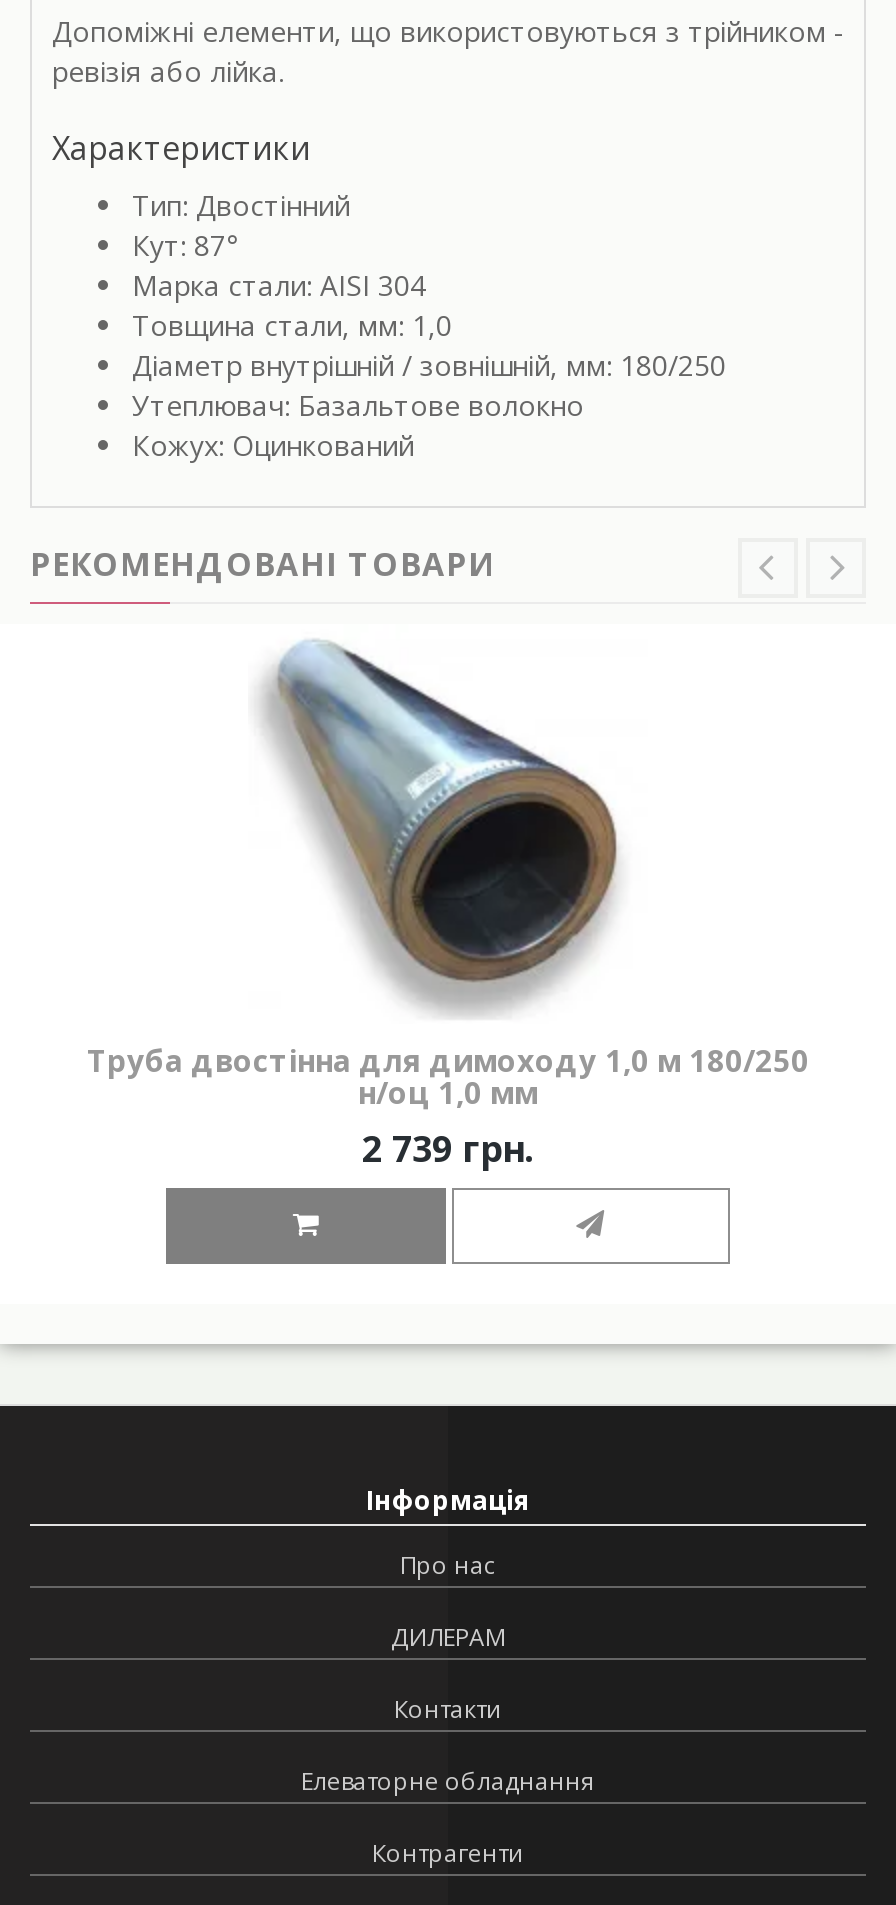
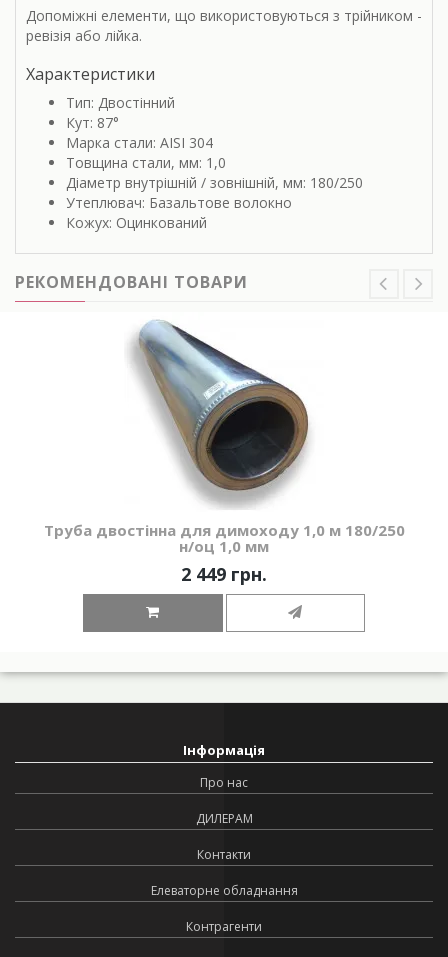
- 2 739 грн.
+ 2 449 грн.
